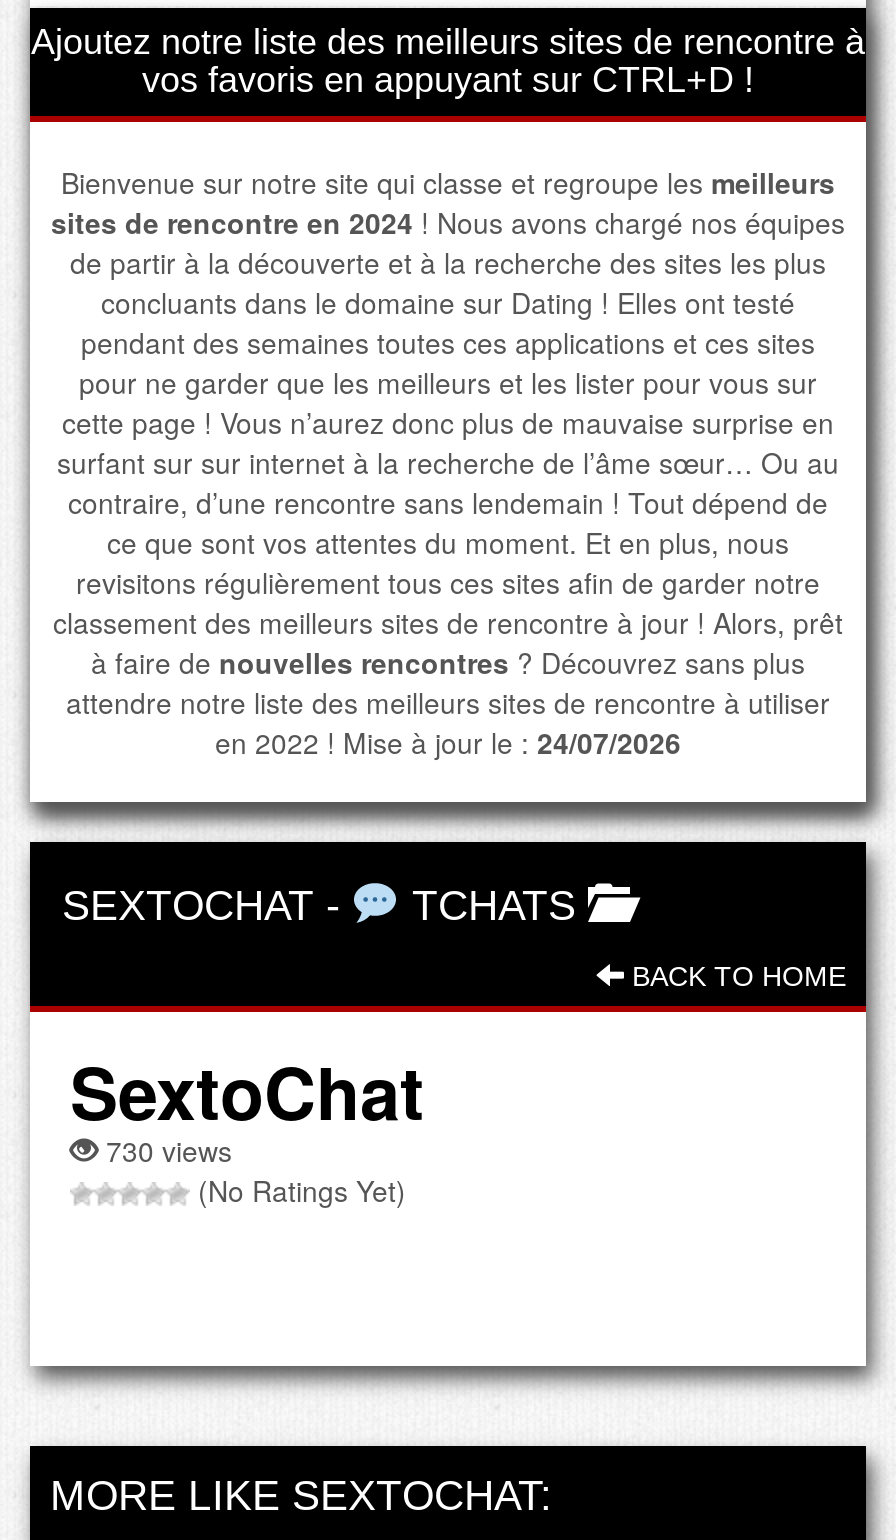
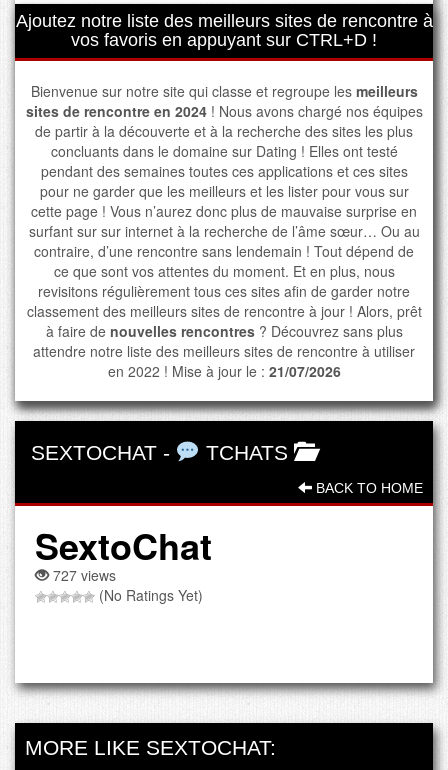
- en 2022 ! Mise à jour le : 24/07/2026
+ en 2022 ! Mise à jour le : 21/07/2026

- 730 views
+ 727 views
